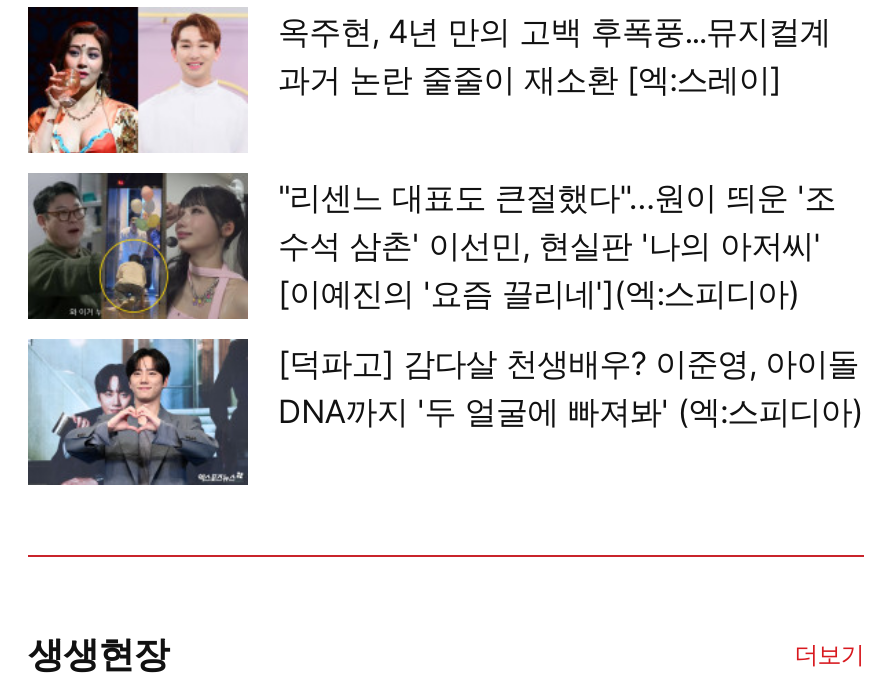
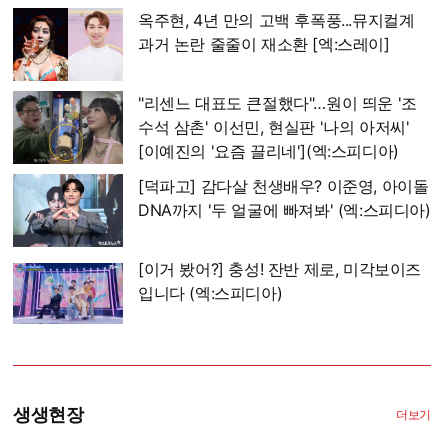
+ [image]
+ [이거 봤어?] 충성! 잔반 제로, 미각보이즈
+ 입니다 (엑:스피디아)
